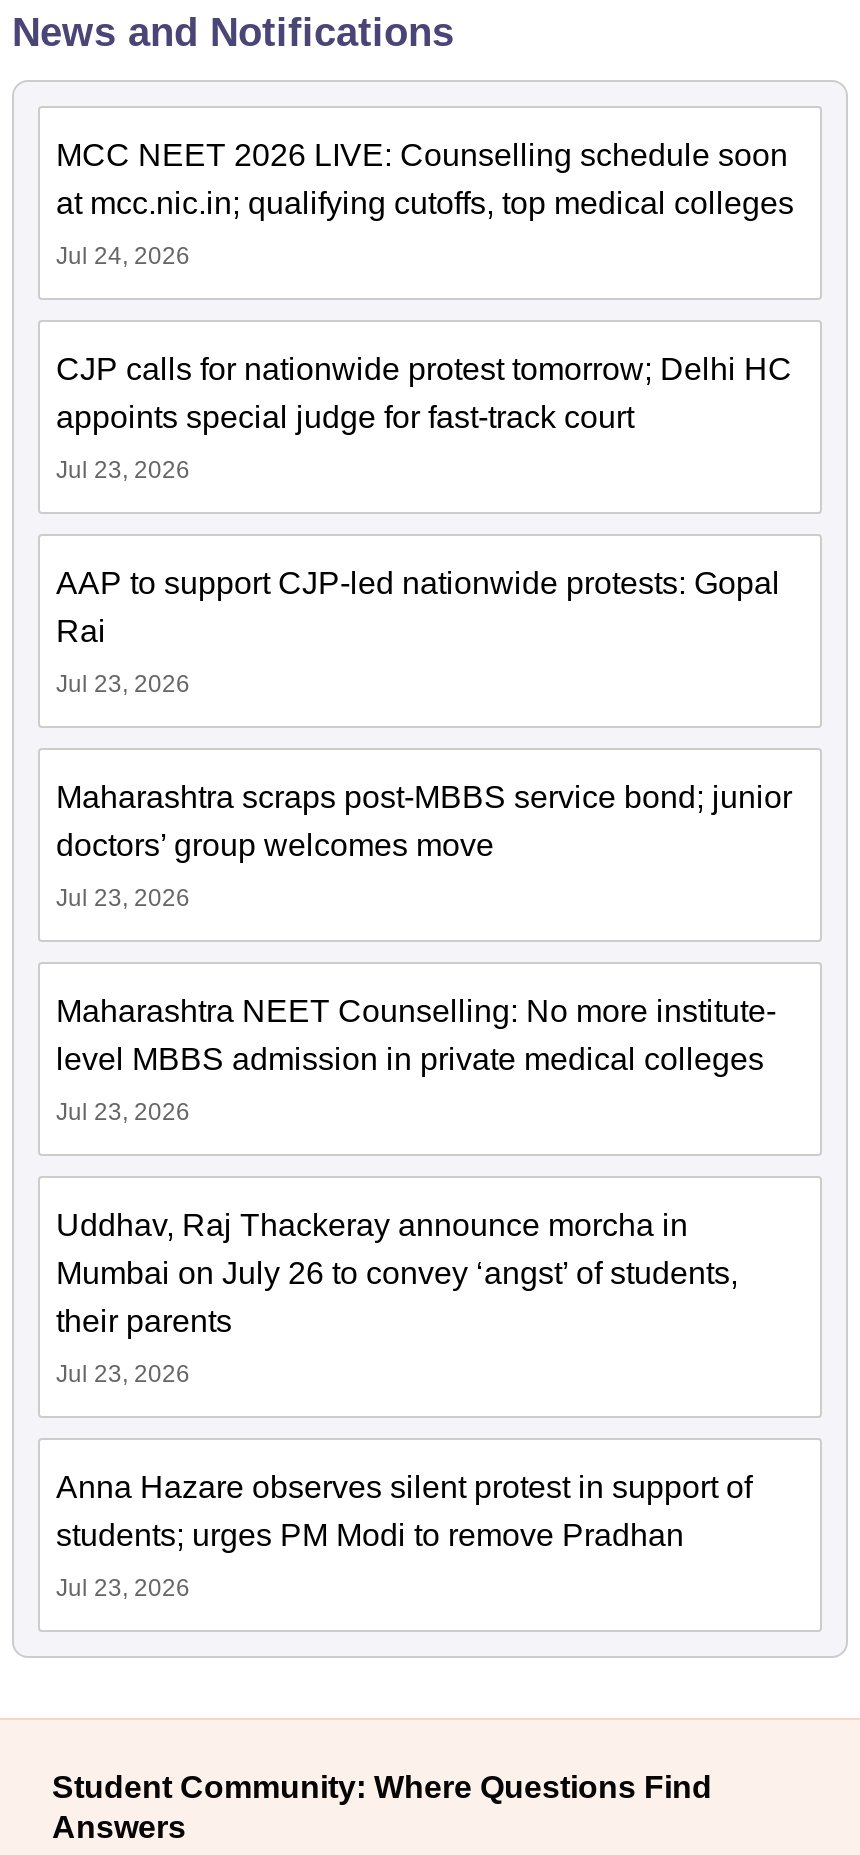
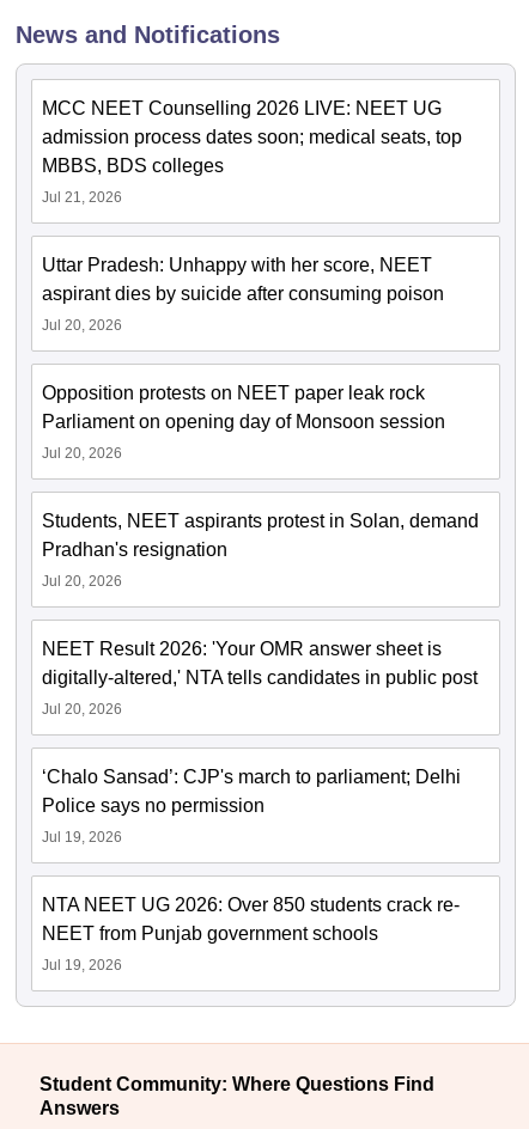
- MCC NEET 2026 LIVE: Counselling schedule soon
- at mcc.nic.in; qualifying cutoffs, top medical colleges
+ MCC NEET Counselling 2026 LIVE: NEET UG
+ admission process dates soon; medical seats, top
+ MBBS, BDS colleges

- Jul 24, 2026
+ Jul 21, 2026

- CJP calls for nationwide protest tomorrow; Delhi HC
- appoints special judge for fast-track court
+ Uttar Pradesh: Unhappy with her score, NEET
+ aspirant dies by suicide after consuming poison

- Jul 23, 2026
+ Jul 20, 2026

- AAP to support CJP-led nationwide protests: Gopal
- Rai
+ Opposition protests on NEET paper leak rock
+ Parliament on opening day of Monsoon session

- Jul 23, 2026
+ Jul 20, 2026

- Maharashtra scraps post-MBBS service bond; junior
- doctors’ group welcomes move
+ Students, NEET aspirants protest in Solan, demand
+ Pradhan's resignation

- Jul 23, 2026
+ Jul 20, 2026

- Maharashtra NEET Counselling: No more institute-
- level MBBS admission in private medical colleges
+ NEET Result 2026: 'Your OMR answer sheet is
+ digitally-altered,' NTA tells candidates in public post

- Jul 23, 2026
+ Jul 20, 2026

- Uddhav, Raj Thackeray announce morcha in
- Mumbai on July 26 to convey ‘angst’ of students,
- their parents
+ ‘Chalo Sansad’: CJP's march to parliament; Delhi
+ Police says no permission

- Jul 23, 2026
+ Jul 19, 2026

- Anna Hazare observes silent protest in support of
- students; urges PM Modi to remove Pradhan
+ NTA NEET UG 2026: Over 850 students crack re-
+ NEET from Punjab government schools

- Jul 23, 2026
+ Jul 19, 2026
